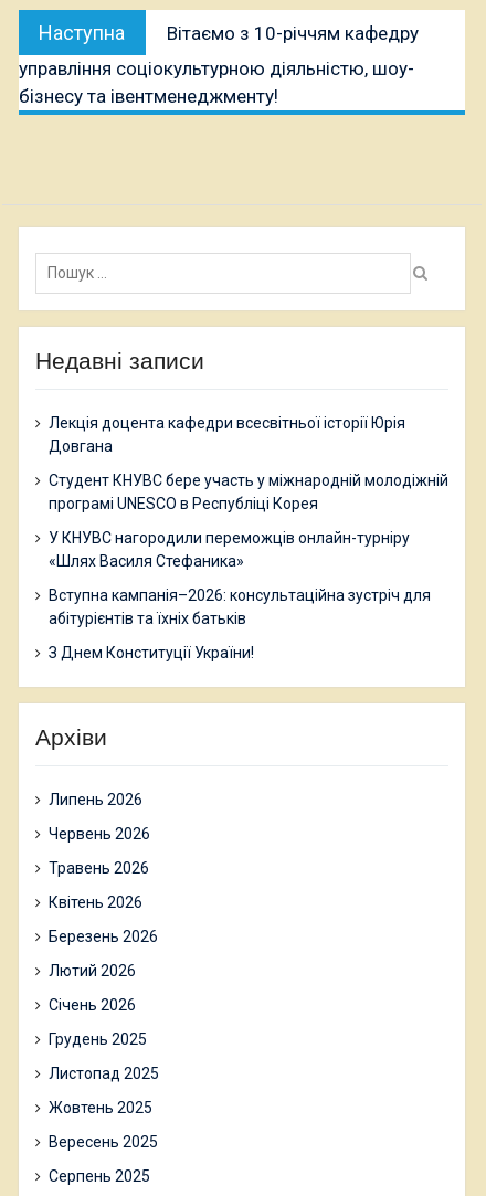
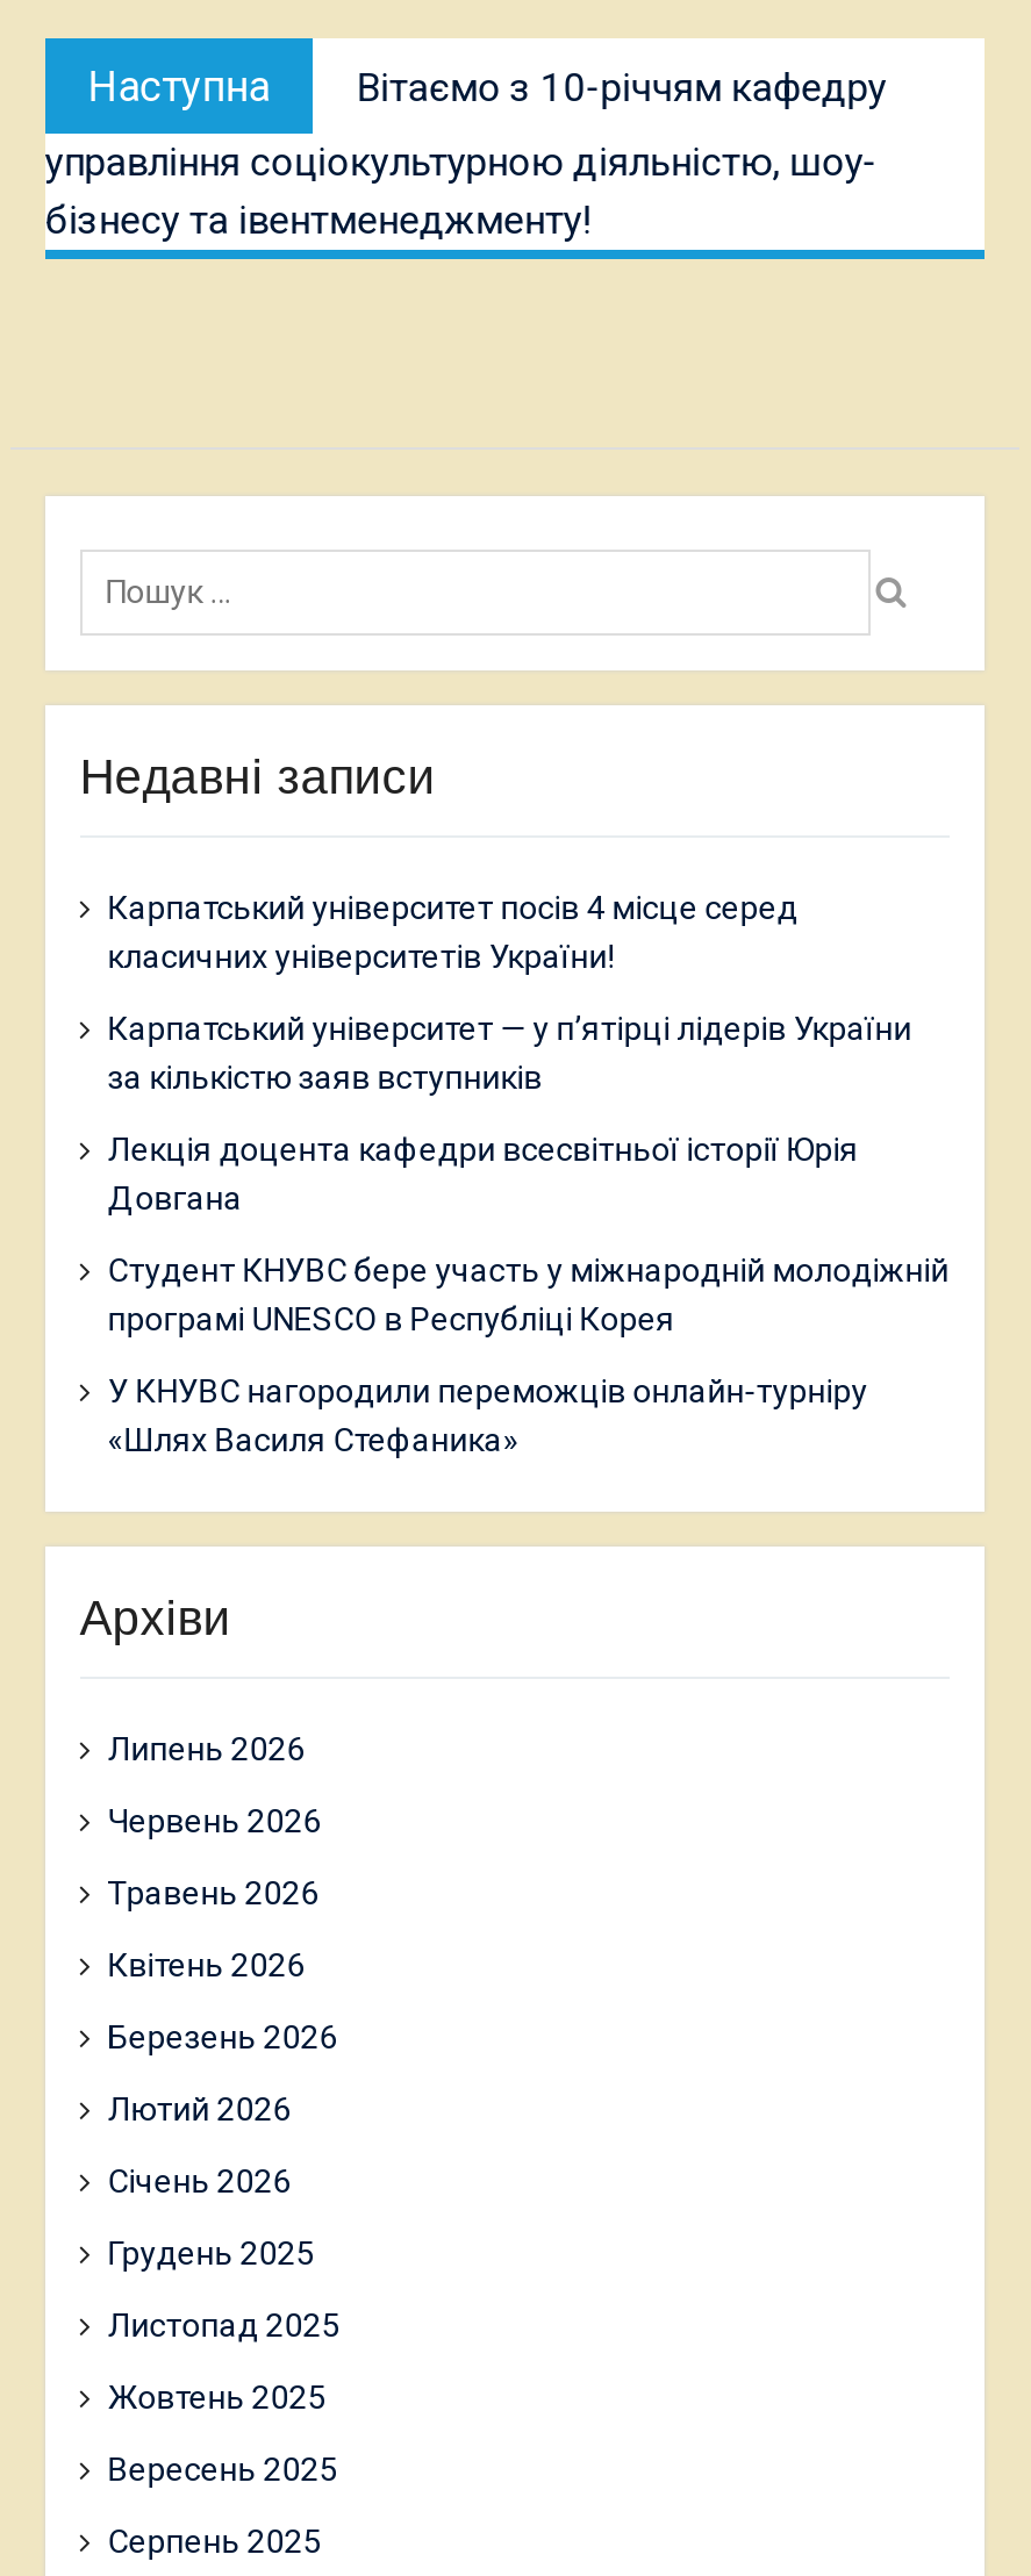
+ Карпатський університет посів 4 місце серед
+ класичних університетів України!
+ Карпатський університет — у п’ятірці лідерів України
+ за кількістю заяв вступників

moved down: Лекція доцента кафедри всесвітньої історії Юрія | Довгана | Студент КНУВС бере участь у міжнародній молодіжній | програмі UNESCO в Республіці Корея | У КНУВС нагородили переможців онлайн-турніру | «Шлях Василя Стефаника»

- Вступна кампанія–2026: консультаційна зустріч для
- абітурієнтів та їхніх батьків
- З Днем Конституції України!
